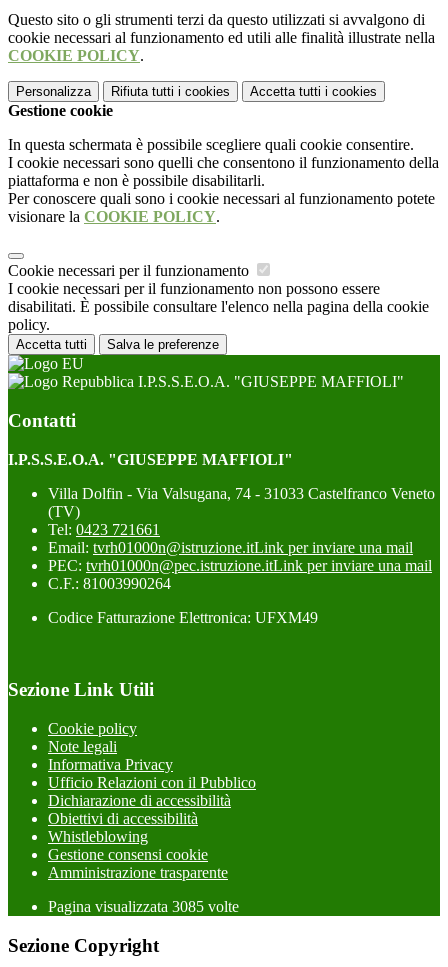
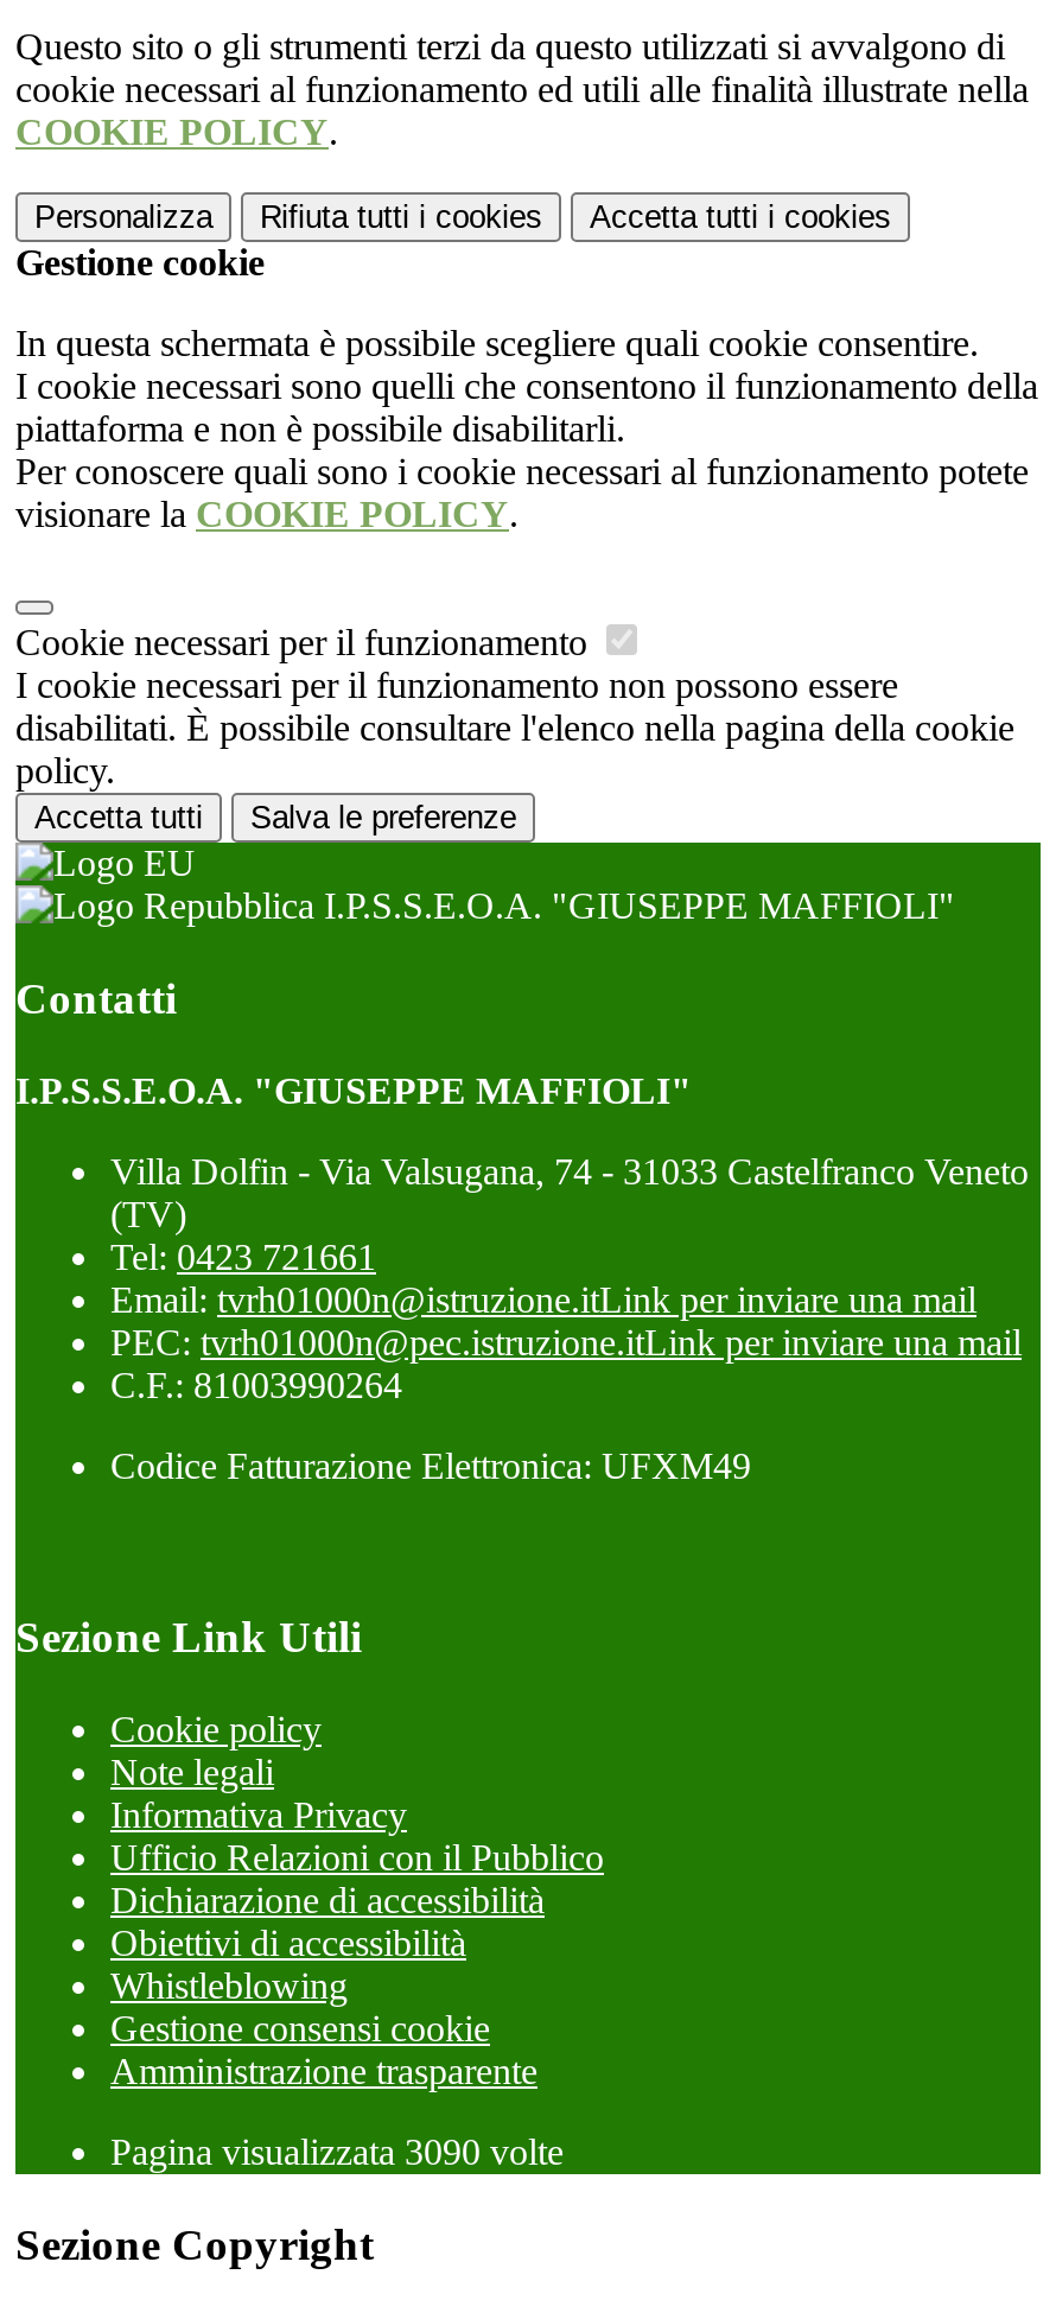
- Pagina visualizzata 3085 volte
+ Pagina visualizzata 3090 volte
